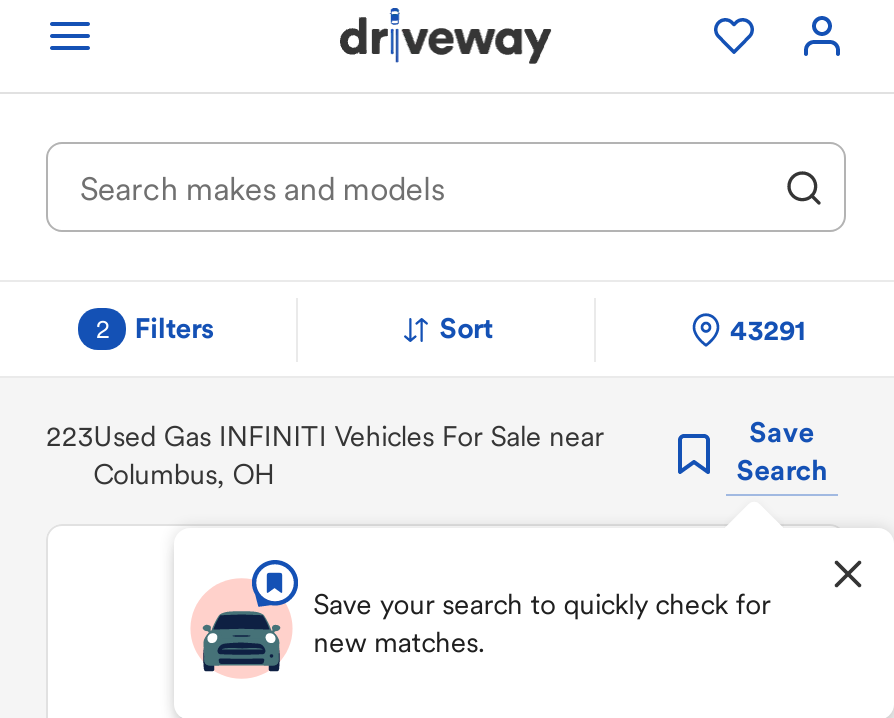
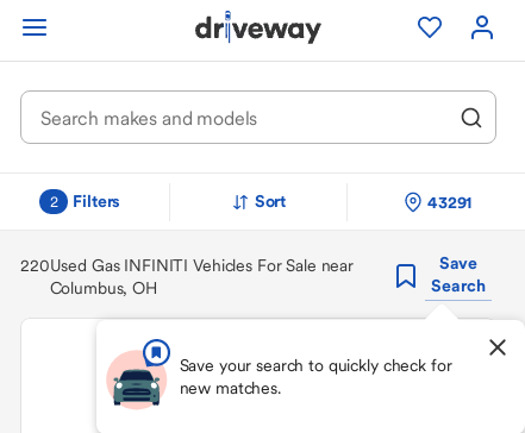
- 223Used Gas INFINITI Vehicles For Sale near
+ 220Used Gas INFINITI Vehicles For Sale near
